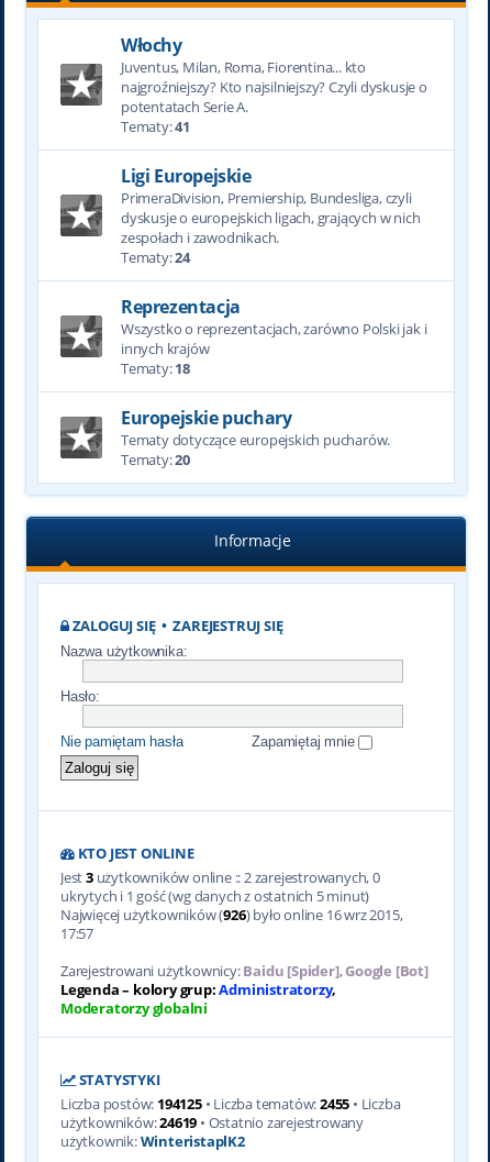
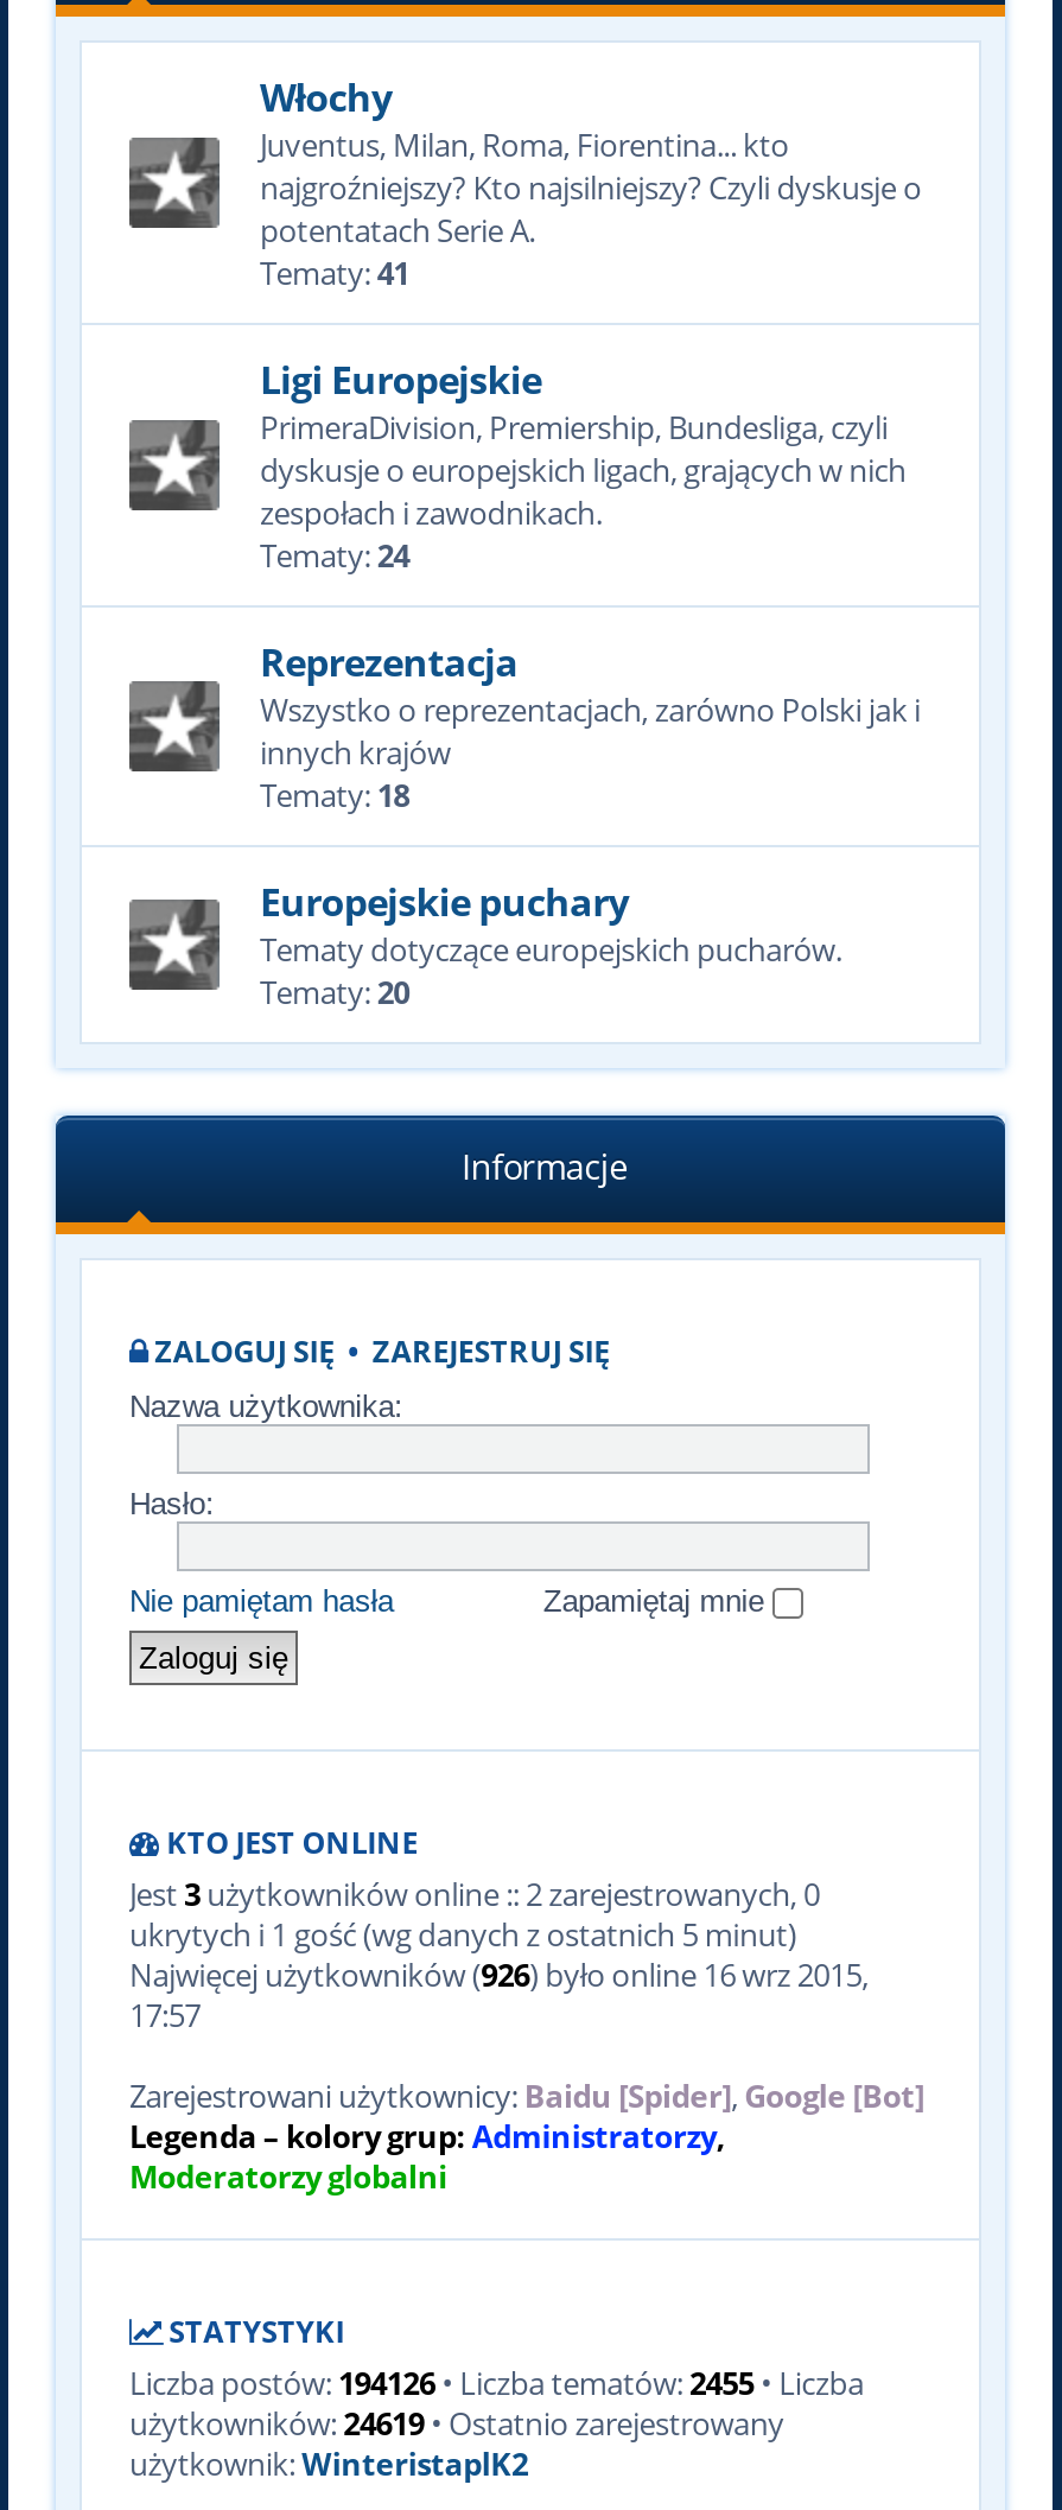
- Liczba postów: 194125 • Liczba tematów: 2455 • Liczba
+ Liczba postów: 194126 • Liczba tematów: 2455 • Liczba
